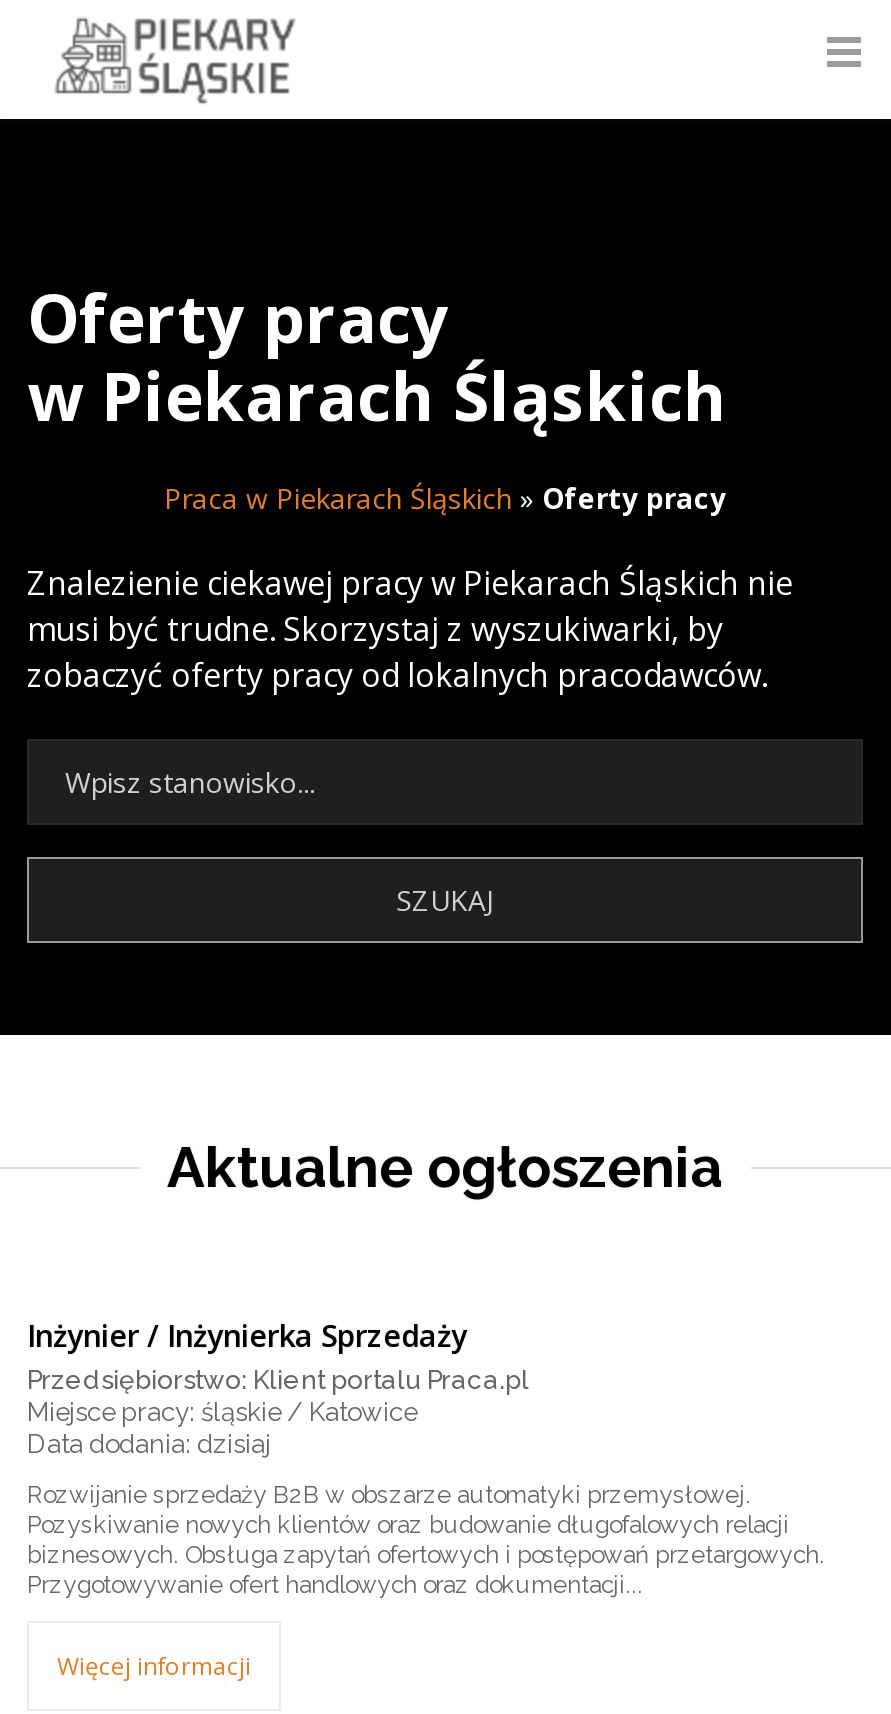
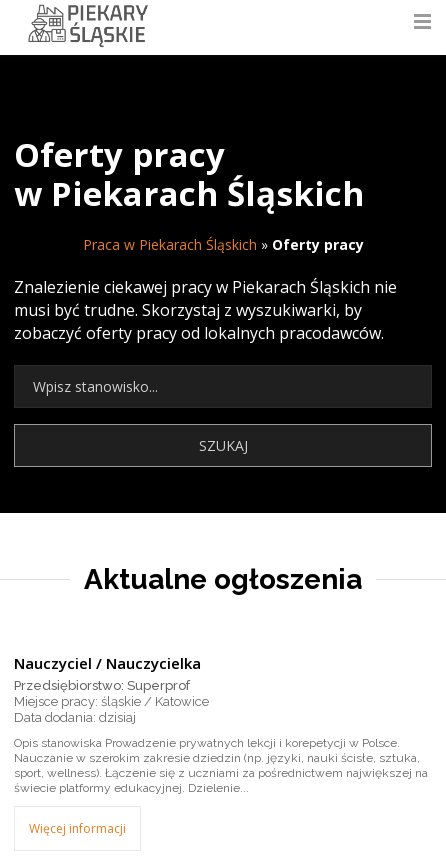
- Inżynier / Inżynierka Sprzedaży
- Przedsiębiorstwo: Klient portalu Praca.pl
+ Nauczyciel / Nauczycielka
+ Przedsiębiorstwo: Superprof

- Rozwijanie sprzedaży B2B w obszarze automatyki przemysłowej.
- Pozyskiwanie nowych klientów oraz budowanie długofalowych relacji
- biznesowych. Obsługa zapytań ofertowych i postępowań przetargowych.
- Przygotowywanie ofert handlowych oraz dokumentacji...
+ Opis stanowiska Prowadzenie prywatnych lekcji i korepetycji w Polsce.
+ Nauczanie w szerokim zakresie dziedzin (np. języki, nauki ścisłe, sztuka,
+ sport, wellness). Łączenie się z uczniami za pośrednictwem największej na
+ świecie platformy edukacyjnej. Dzielenie...
